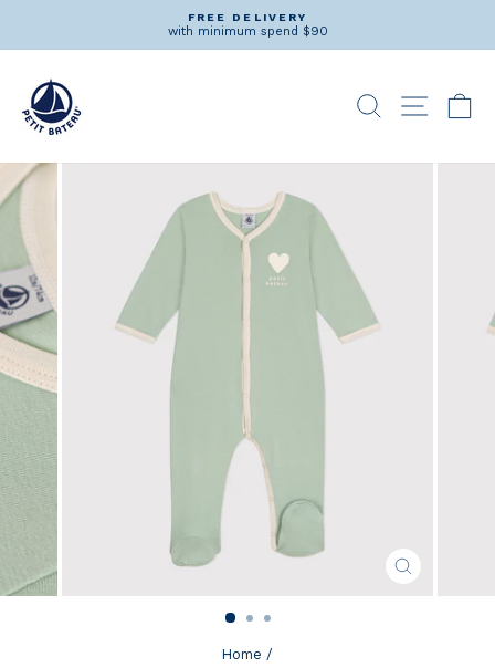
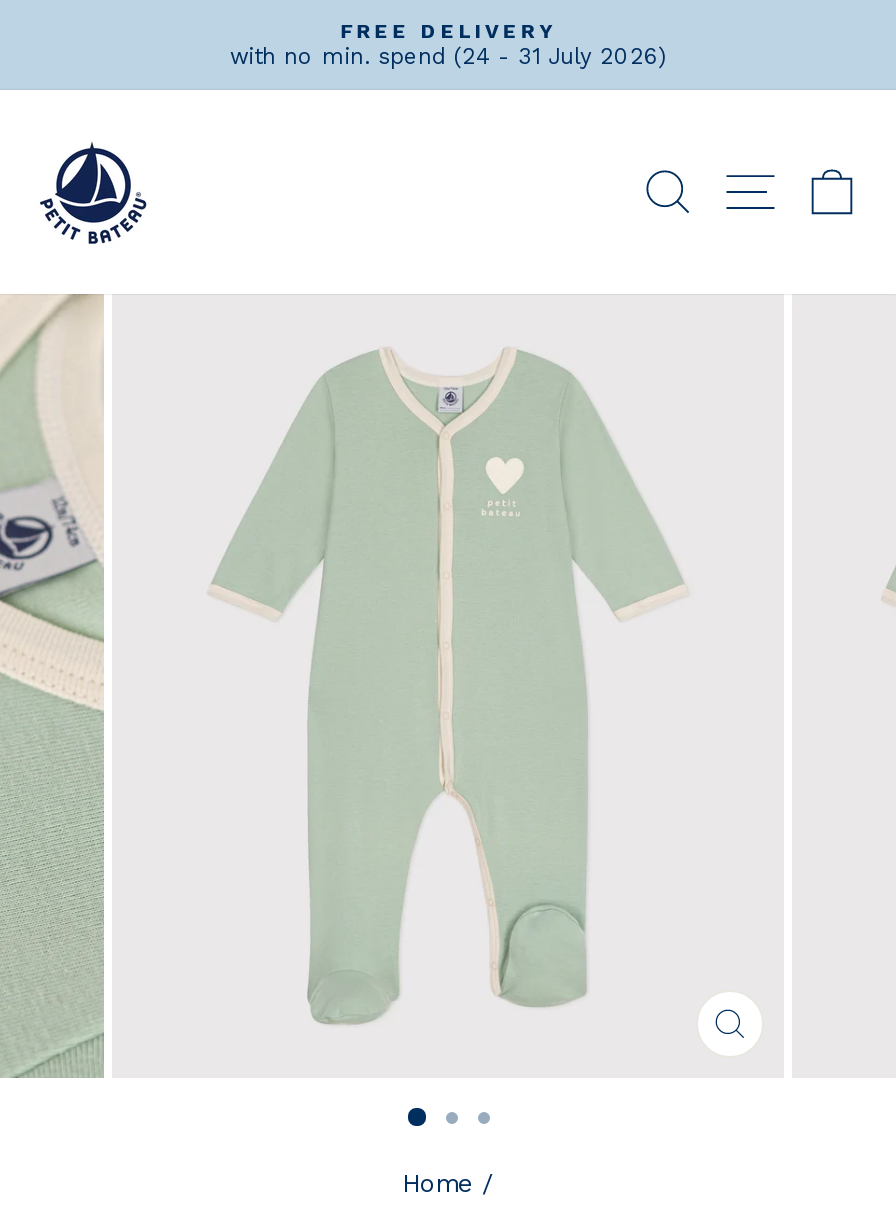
- with minimum spend $90
+ with no min. spend (24 - 31 July 2026)
